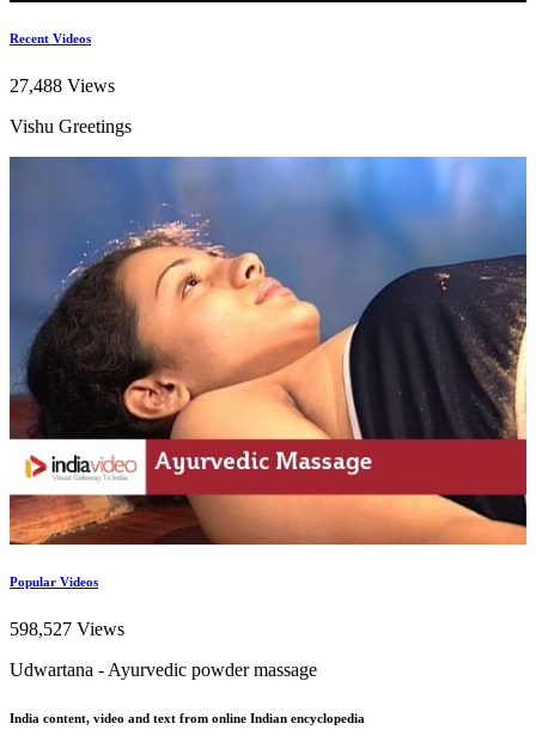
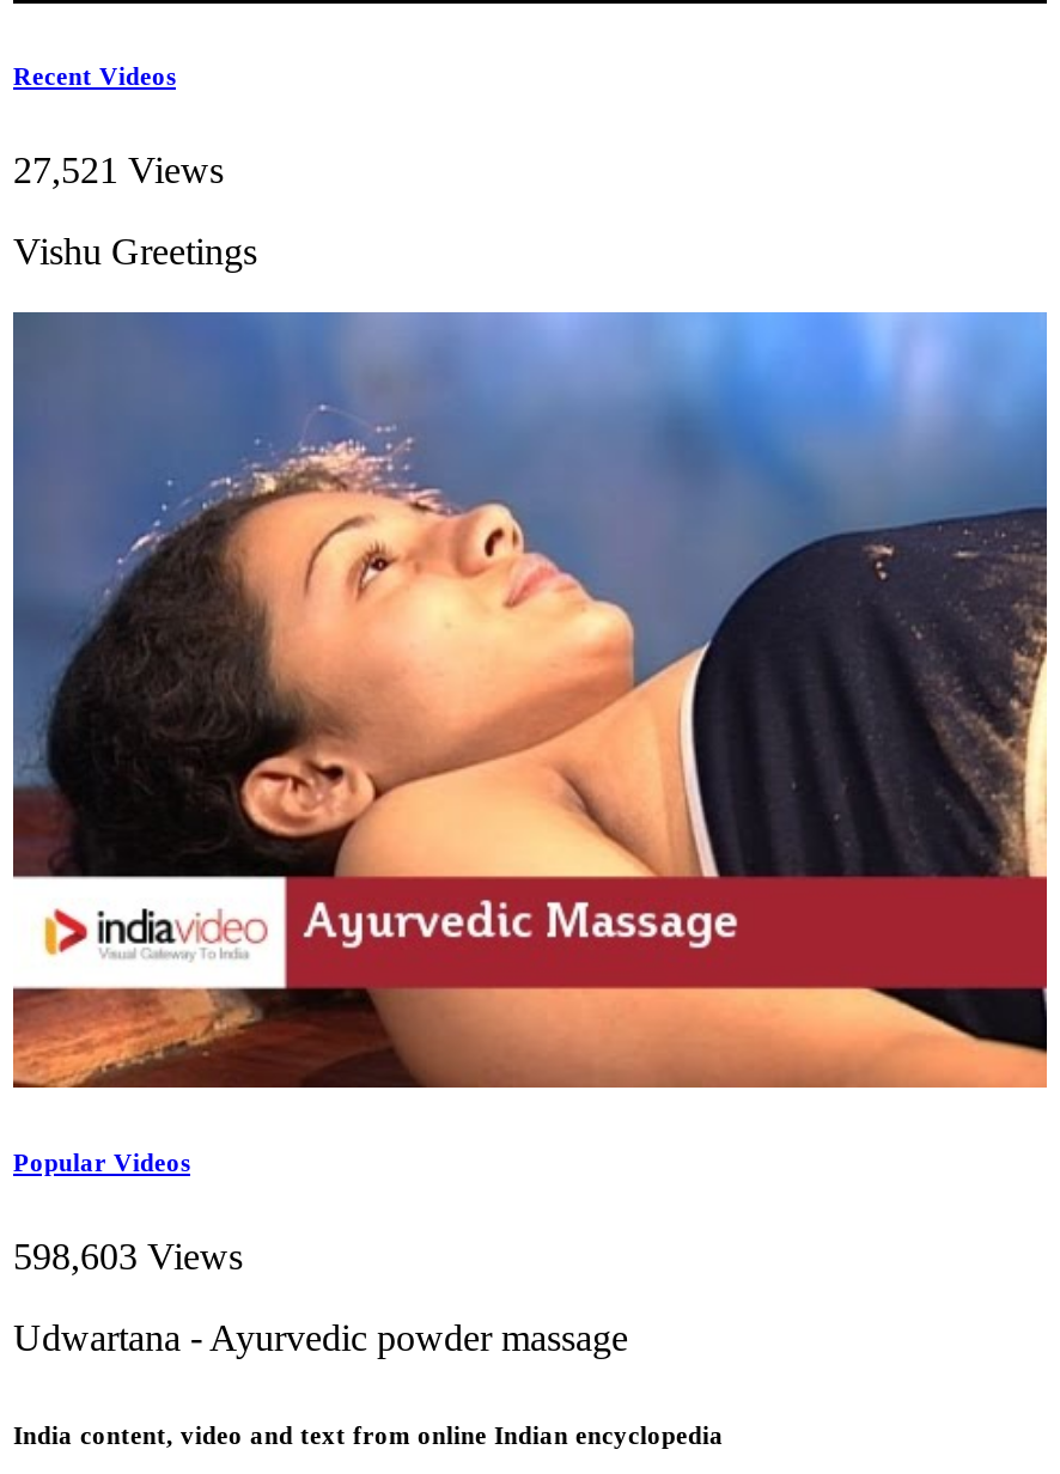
- 27,488 Views
+ 27,521 Views

- 598,527 Views
+ 598,603 Views
